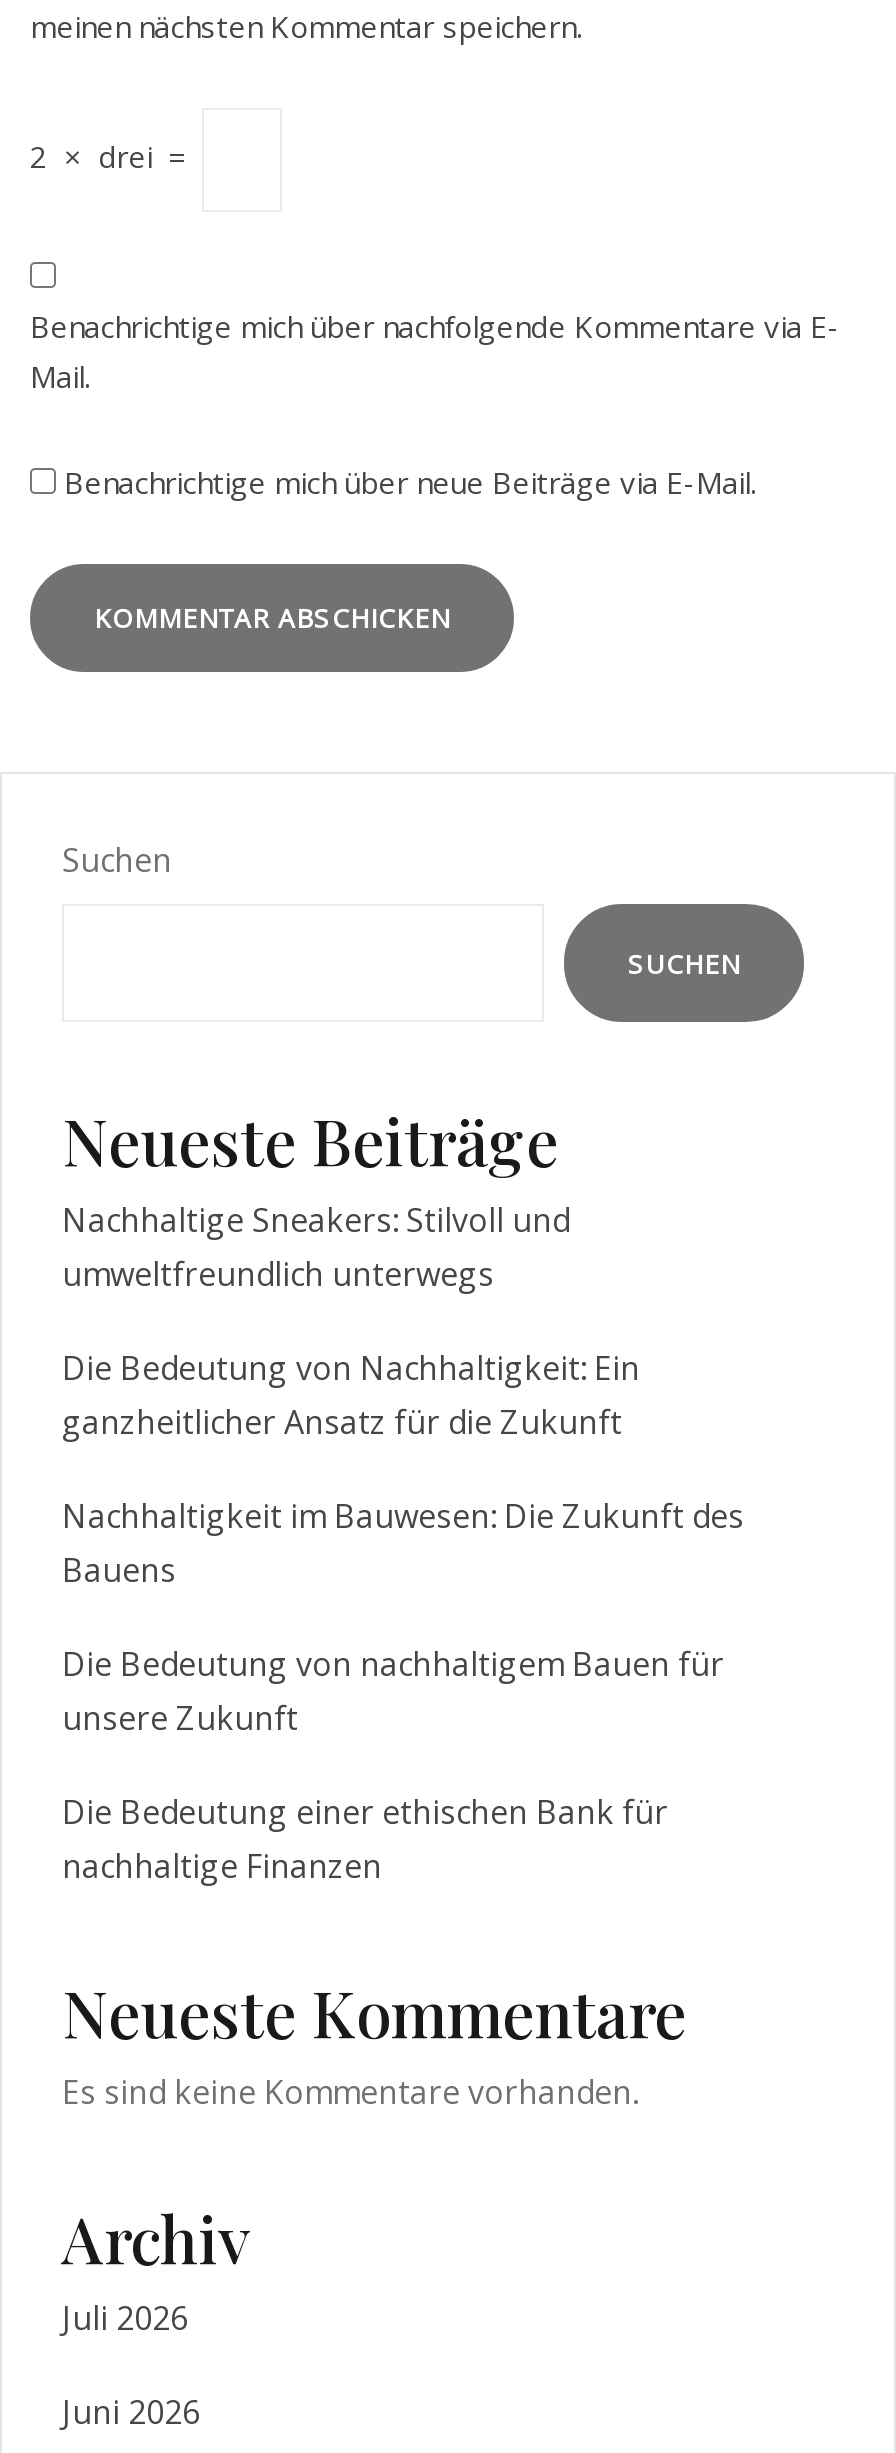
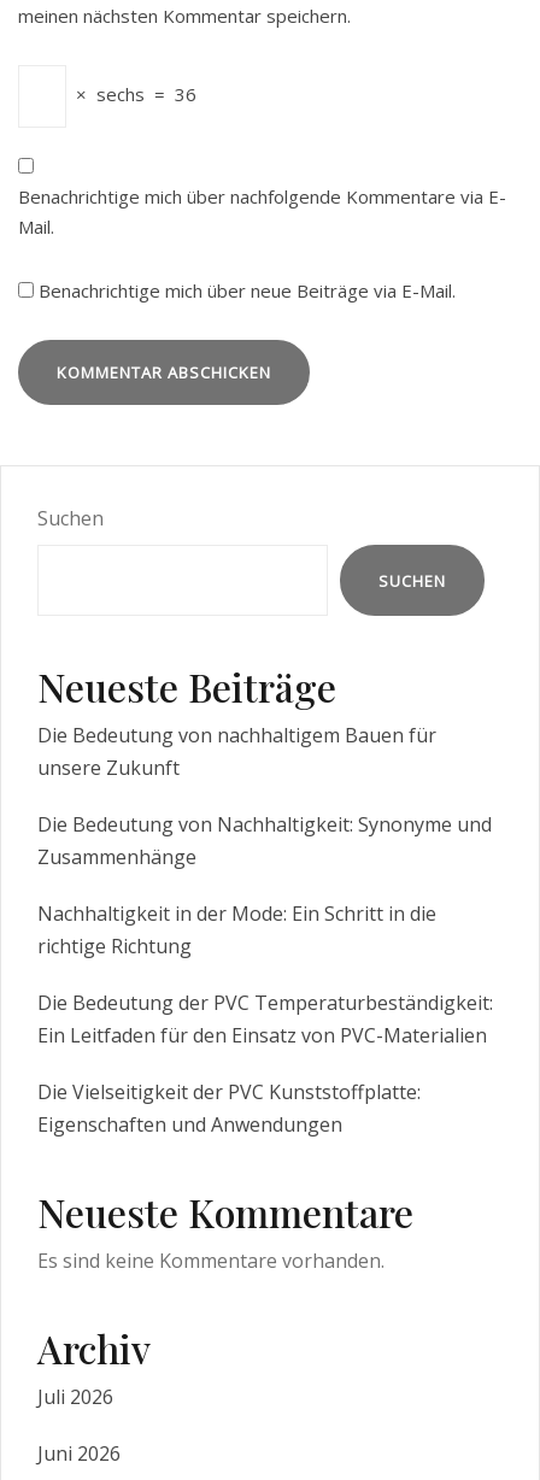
- 2 × drei =
+ × sechs = 36

- Nachhaltige Sneakers: Stilvoll und
- umweltfreundlich unterwegs
- Die Bedeutung von Nachhaltigkeit: Ein
- ganzheitlicher Ansatz für die Zukunft
- Nachhaltigkeit im Bauwesen: Die Zukunft des
- Bauens

moved up: Die Bedeutung von nachhaltigem Bauen für | unsere Zukunft

- Die Bedeutung einer ethischen Bank für
- nachhaltige Finanzen
+ Die Bedeutung von Nachhaltigkeit: Synonyme und
+ Zusammenhänge
+ Nachhaltigkeit in der Mode: Ein Schritt in die
+ richtige Richtung
+ Die Bedeutung der PVC Temperaturbeständigkeit:
+ Ein Leitfaden für den Einsatz von PVC-Materialien
+ Die Vielseitigkeit der PVC Kunststoffplatte:
+ Eigenschaften und Anwendungen
